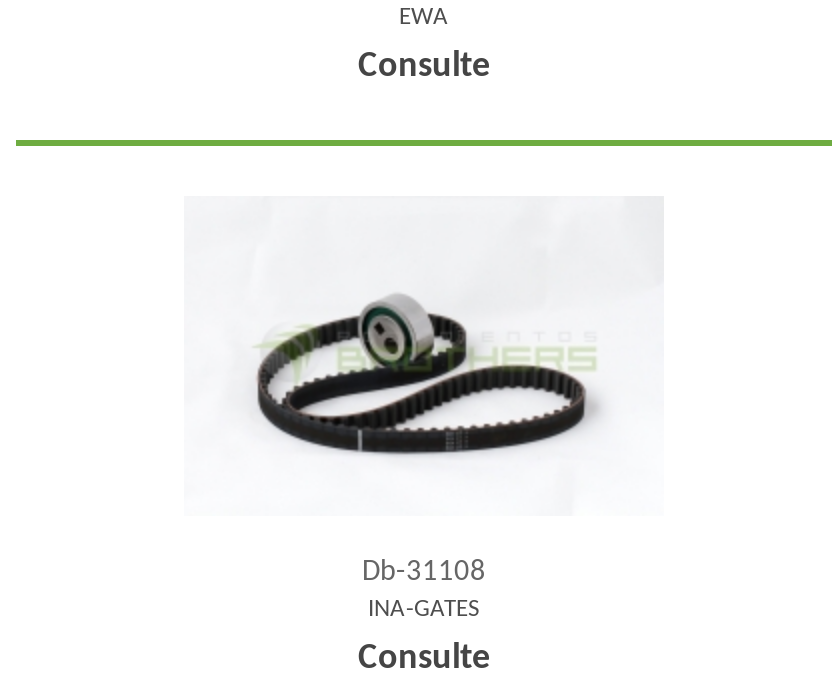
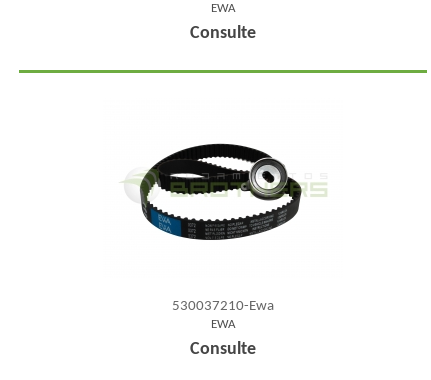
- [image]
+ [image]

- Db-31108
- INA-GATES
+ 530037210-Ewa
+ EWA
